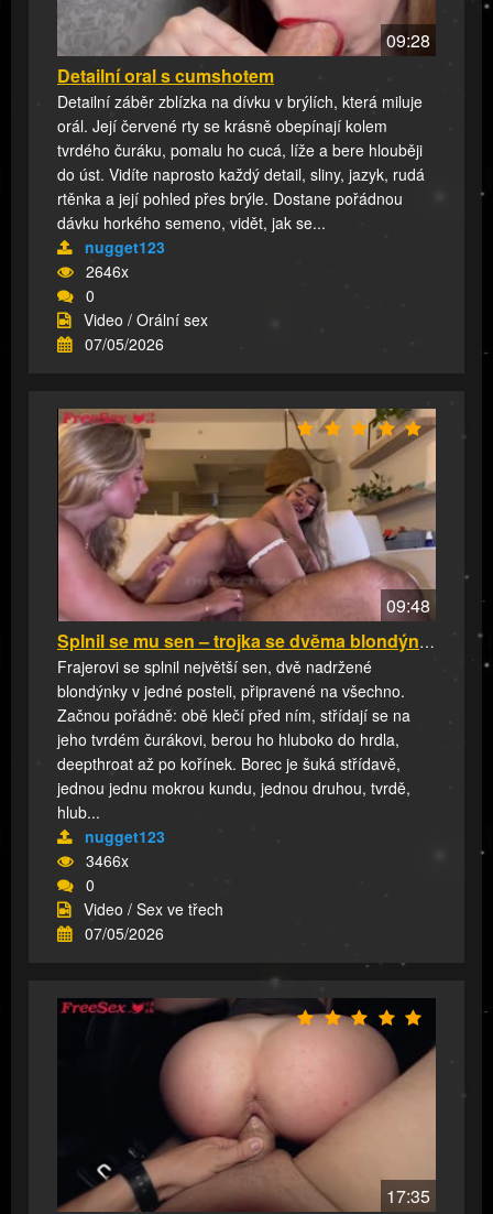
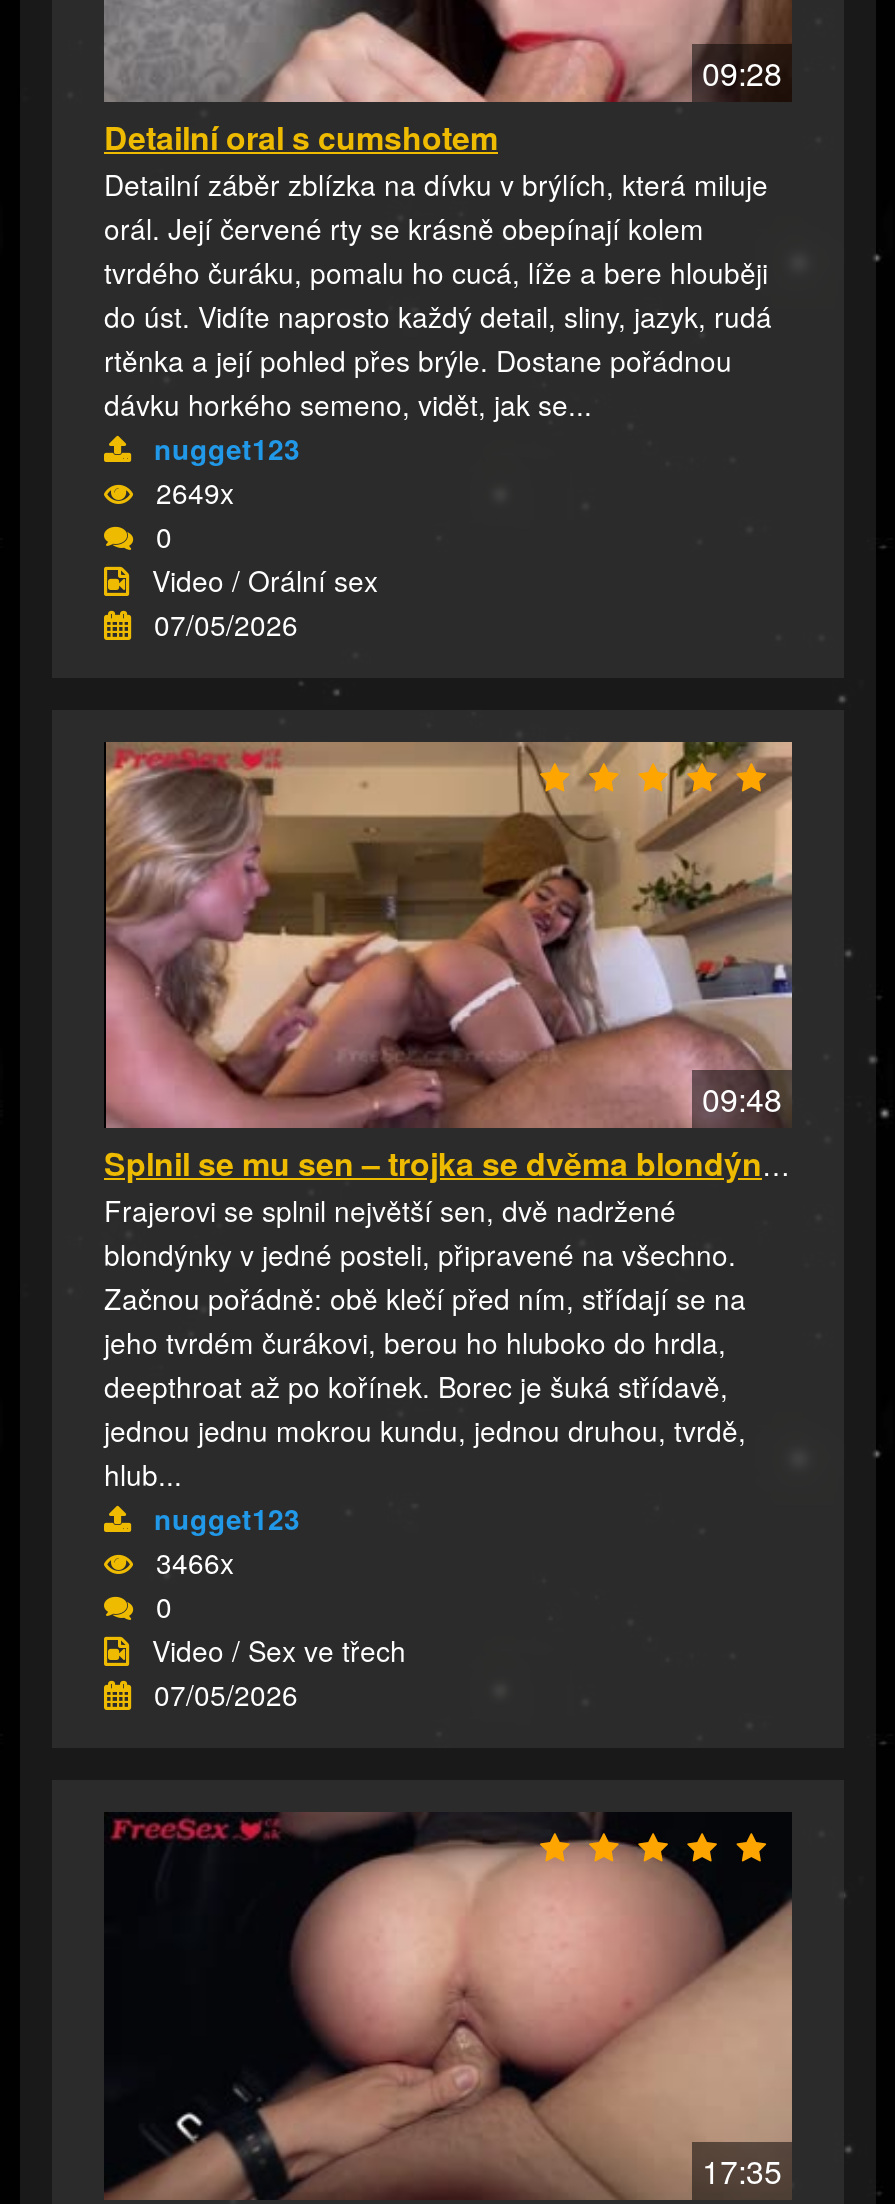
- 2646x
+ 2649x
